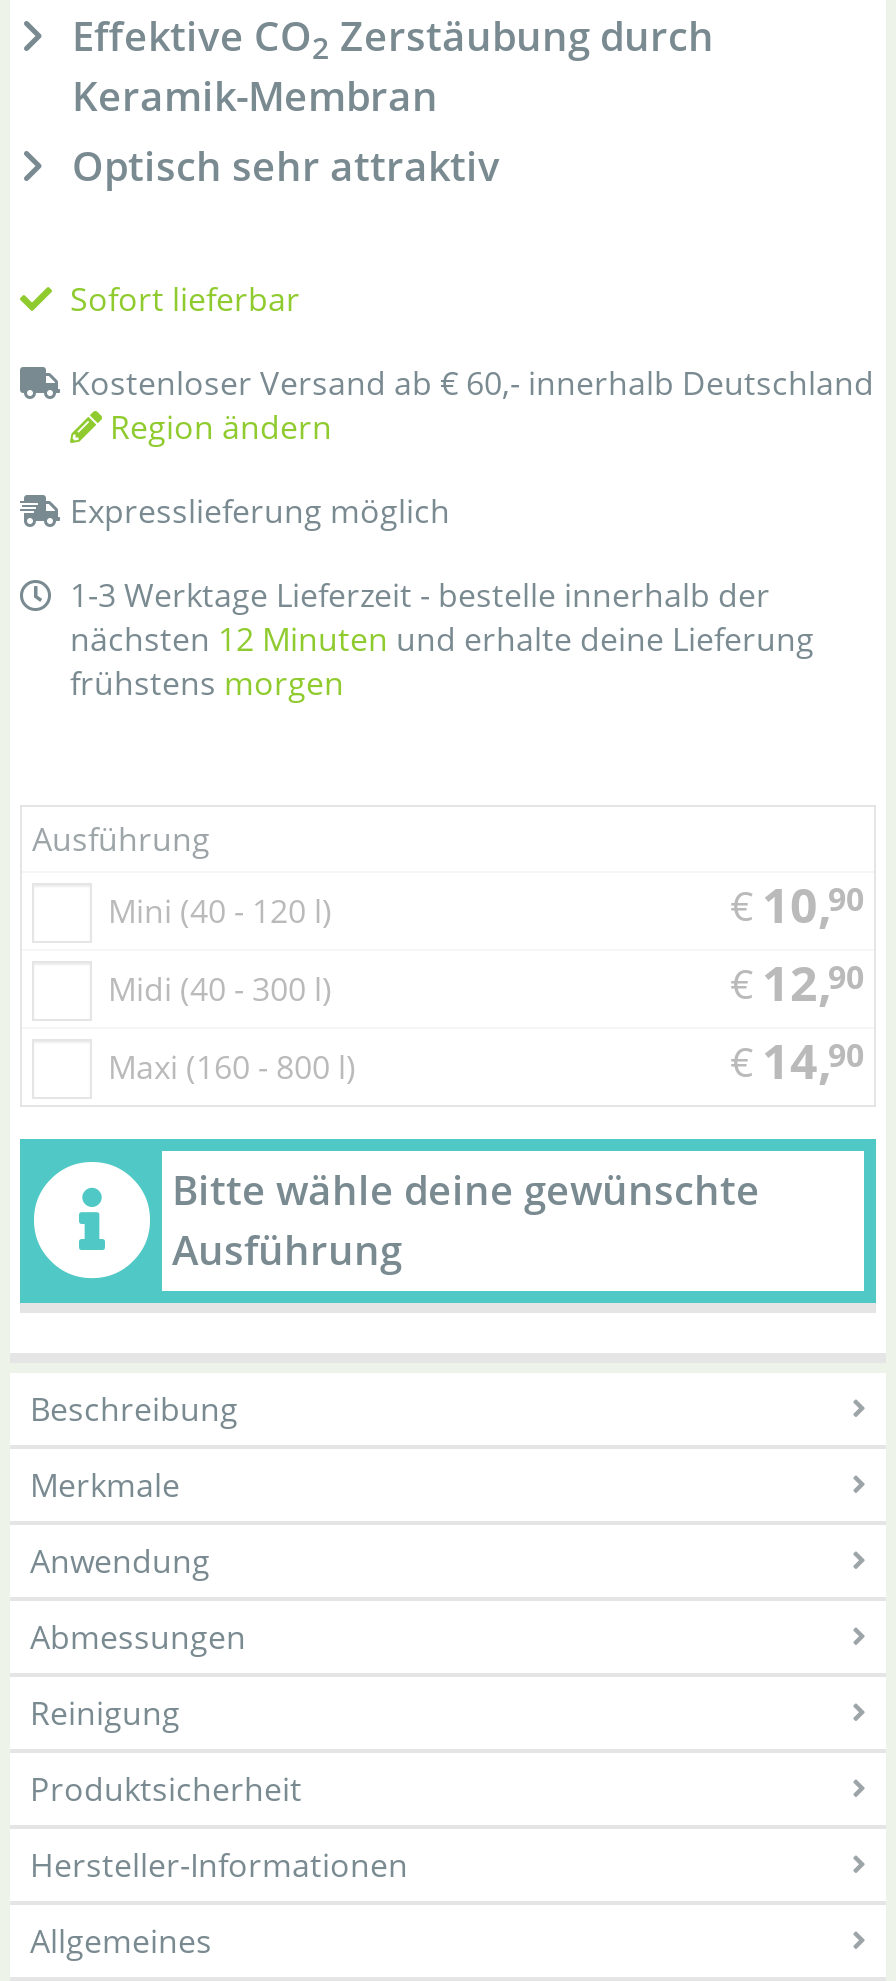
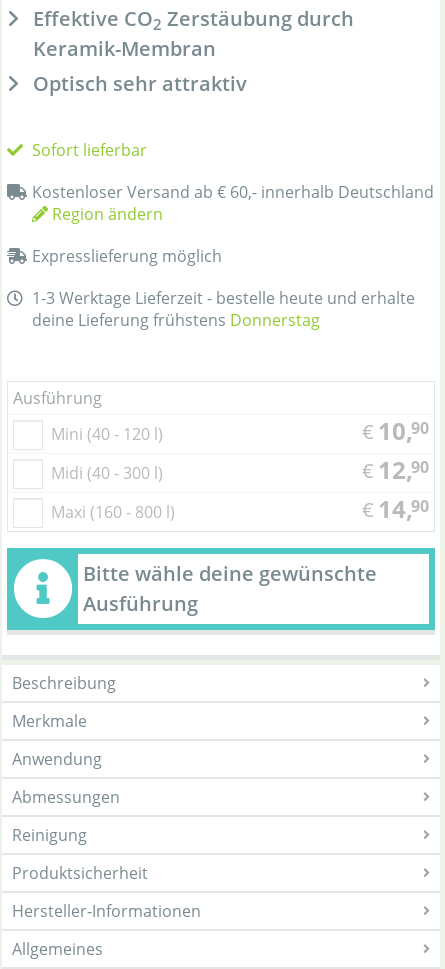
- 1-3 Werktage Lieferzeit - bestelle innerhalb der
- nächsten 12 Minuten und erhalte deine Lieferung
- frühstens morgen
+ 1-3 Werktage Lieferzeit - bestelle heute und erhalte
+ deine Lieferung frühstens Donnerstag
